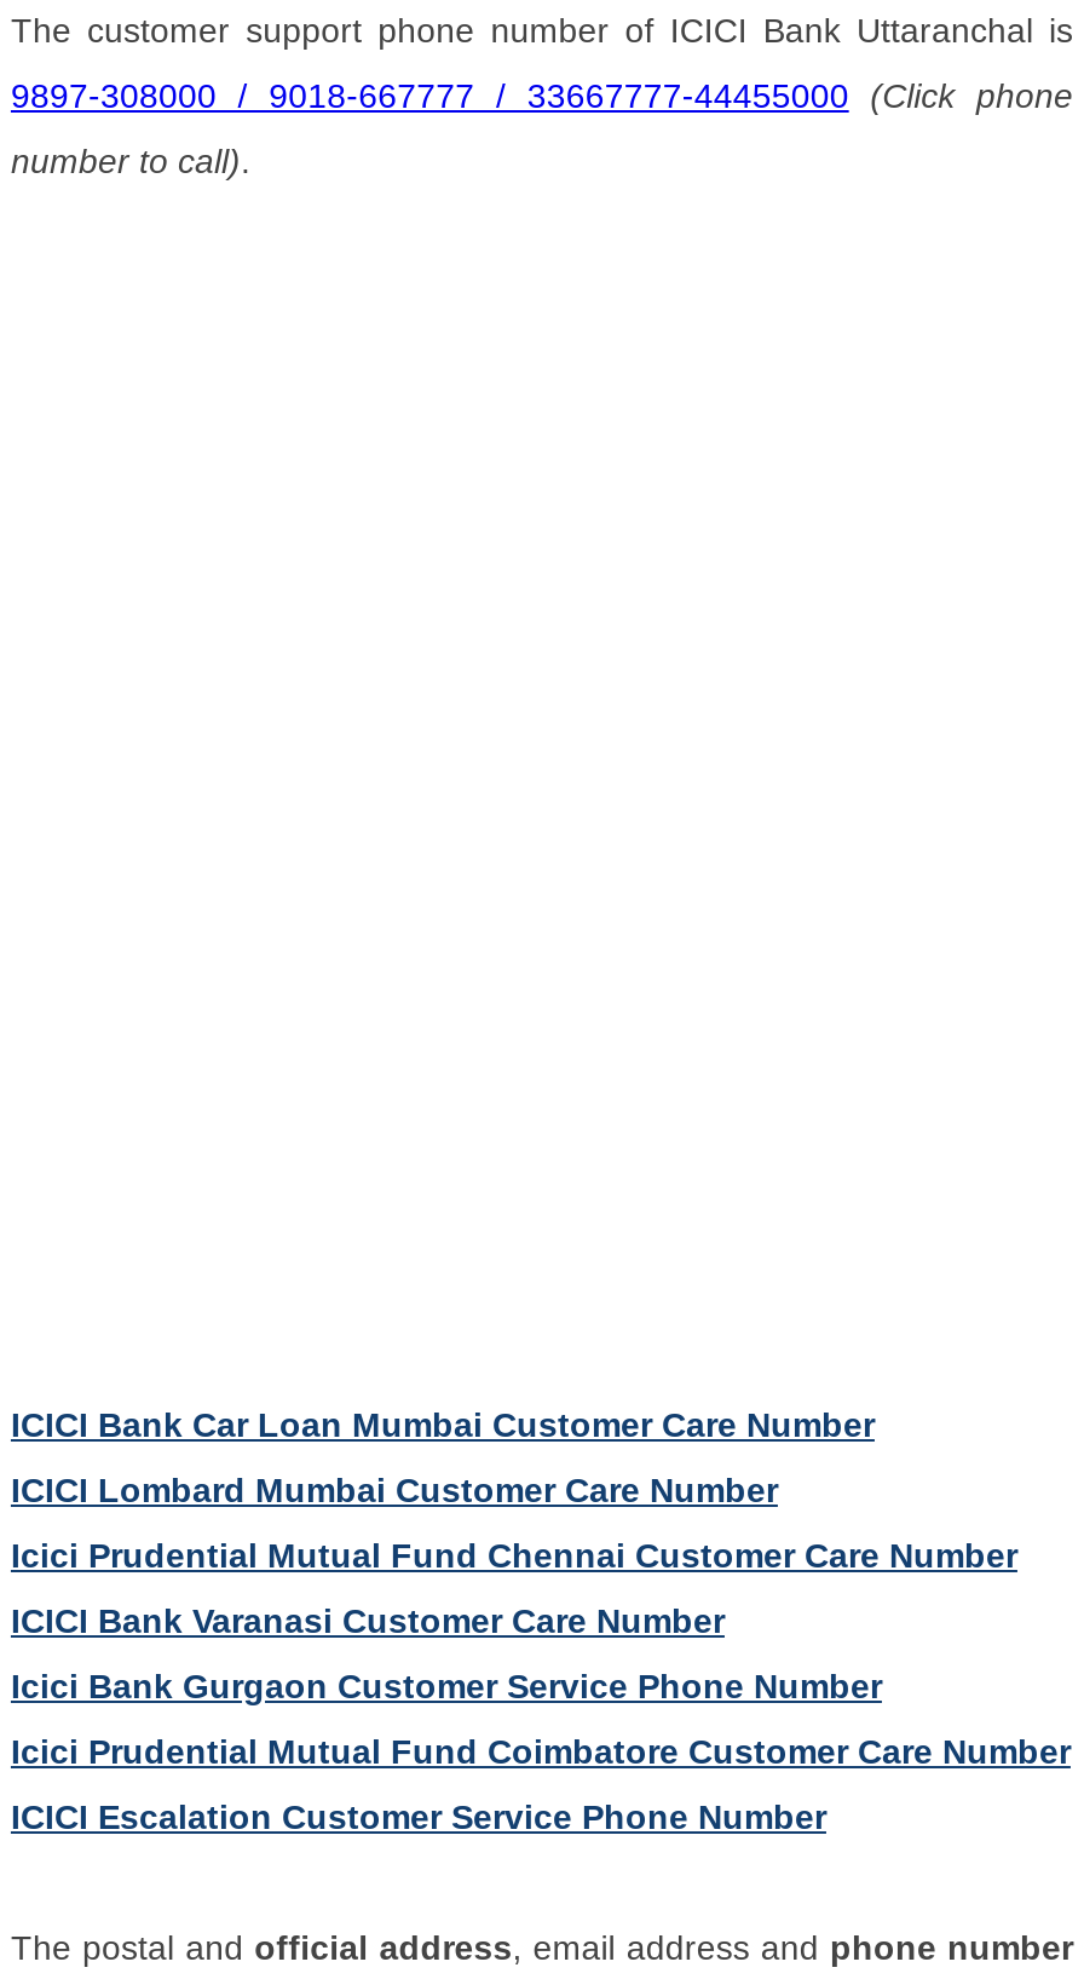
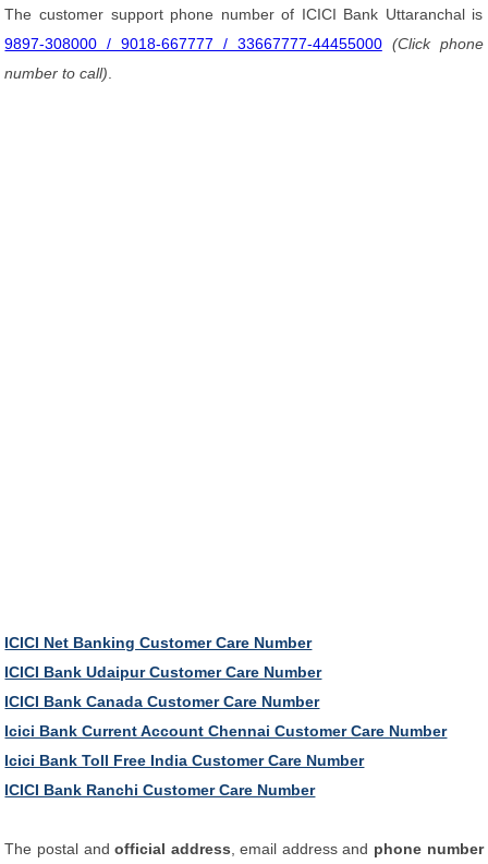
- ICICI Bank Car Loan Mumbai Customer Care Number
- ICICI Lombard Mumbai Customer Care Number
- Icici Prudential Mutual Fund Chennai Customer Care Number
- ICICI Bank Varanasi Customer Care Number
- Icici Bank Gurgaon Customer Service Phone Number
- Icici Prudential Mutual Fund Coimbatore Customer Care Number
- ICICI Escalation Customer Service Phone Number
+ ICICI Net Banking Customer Care Number
+ ICICI Bank Udaipur Customer Care Number
+ ICICI Bank Canada Customer Care Number
+ Icici Bank Current Account Chennai Customer Care Number
+ Icici Bank Toll Free India Customer Care Number
+ ICICI Bank Ranchi Customer Care Number
